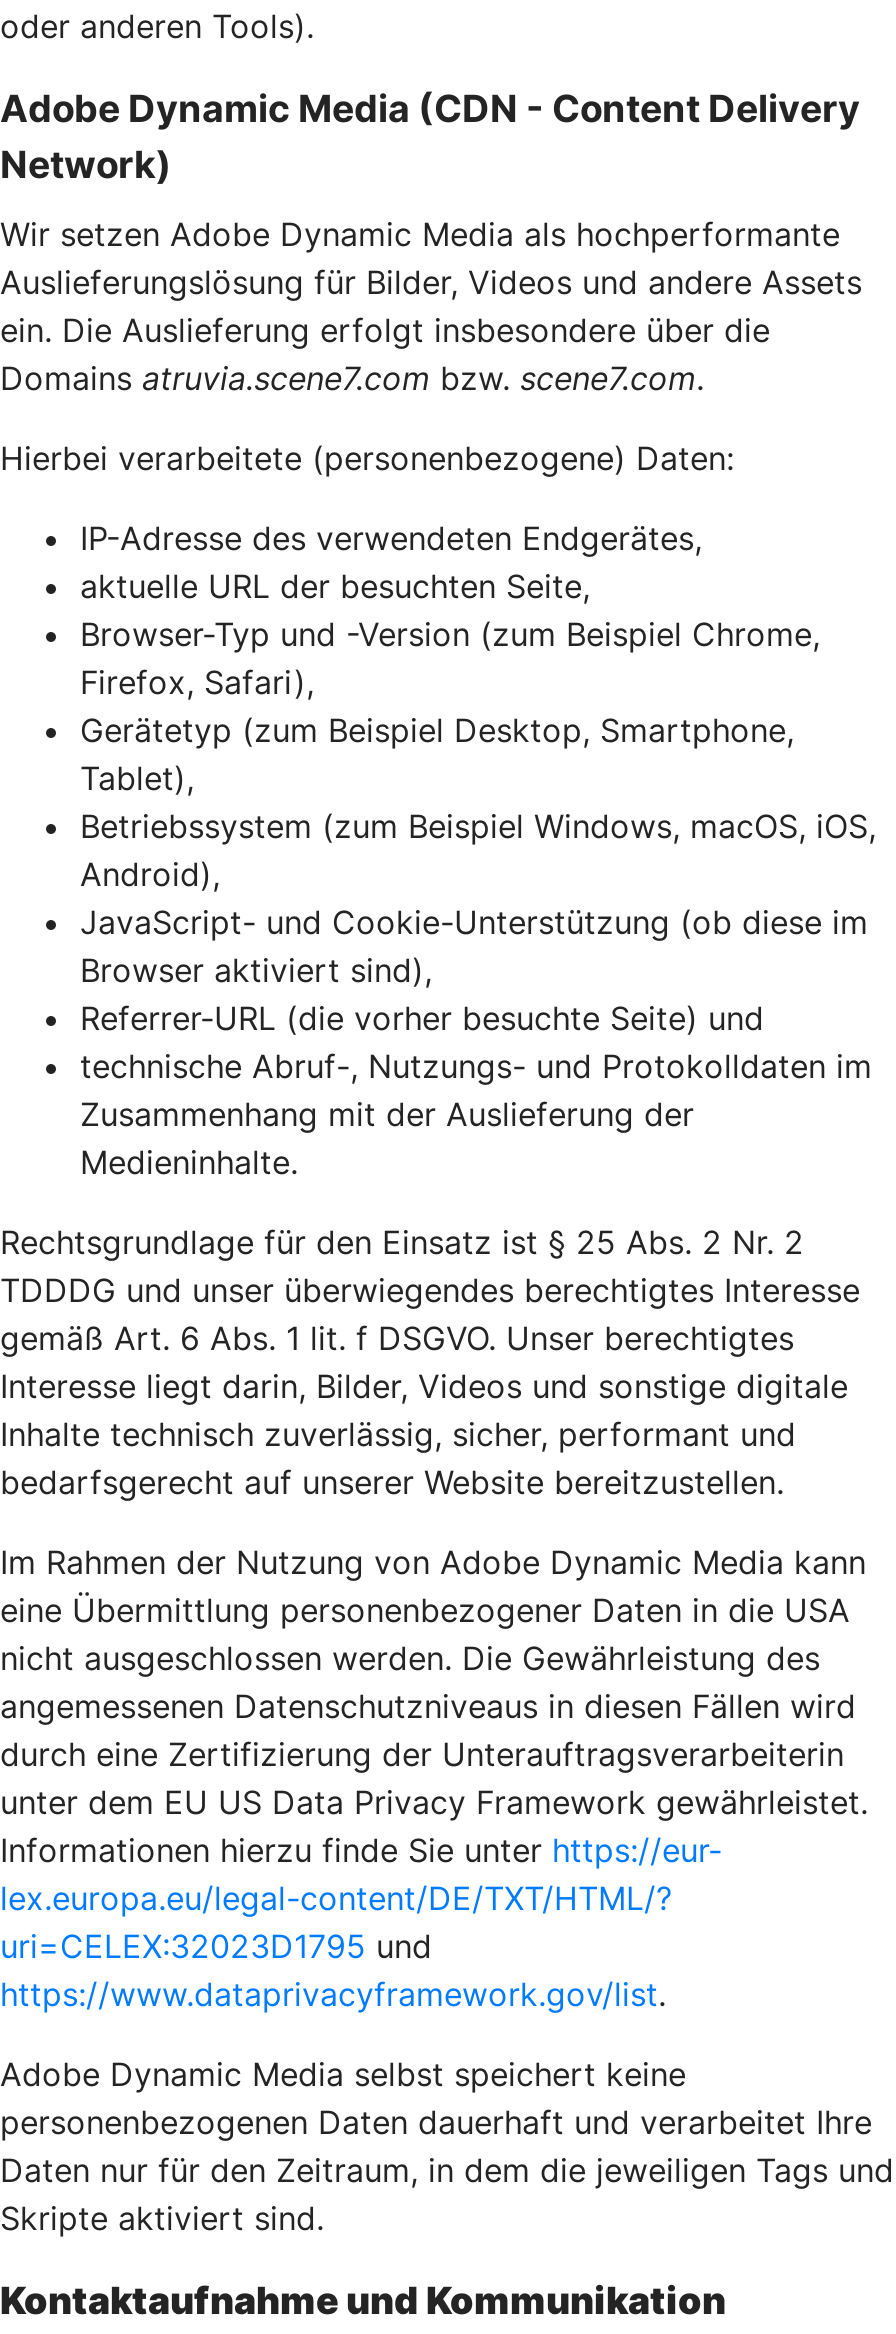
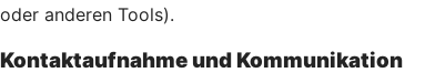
- Adobe Dynamic Media (CDN - Content Delivery
- Network)
- Wir setzen Adobe Dynamic Media als hochperformante
- Auslieferungslösung für Bilder, Videos und andere Assets
- ein. Die Auslieferung erfolgt insbesondere über die
- Domains atruvia.scene7.com bzw. scene7.com.
- Hierbei verarbeitete (personenbezogene) Daten:
- IP-Adresse des verwendeten Endgerätes,
- aktuelle URL der besuchten Seite,
- Browser-Typ und -Version (zum Beispiel Chrome,
- Firefox, Safari),
- Gerätetyp (zum Beispiel Desktop, Smartphone,
- Tablet),
- Betriebssystem (zum Beispiel Windows, macOS, iOS,
- Android),
- JavaScript- und Cookie-Unterstützung (ob diese im
- Browser aktiviert sind),
- Referrer-URL (die vorher besuchte Seite) und
- technische Abruf-, Nutzungs- und Protokolldaten im
- Zusammenhang mit der Auslieferung der
- Medieninhalte.
- Rechtsgrundlage für den Einsatz ist § 25 Abs. 2 Nr. 2
- TDDDG und unser überwiegendes berechtigtes Interesse
- gemäß Art. 6 Abs. 1 lit. f DSGVO. Unser berechtigtes
- Interesse liegt darin, Bilder, Videos und sonstige digitale
- Inhalte technisch zuverlässig, sicher, performant und
- bedarfsgerecht auf unserer Website bereitzustellen.
- Im Rahmen der Nutzung von Adobe Dynamic Media kann
- eine Übermittlung personenbezogener Daten in die USA
- nicht ausgeschlossen werden. Die Gewährleistung des
- angemessenen Datenschutzniveaus in diesen Fällen wird
- durch eine Zertifizierung der Unterauftragsverarbeiterin
- unter dem EU US Data Privacy Framework gewährleistet.
- Informationen hierzu finde Sie unter https://eur-
- lex.europa.eu/legal-content/DE/TXT/HTML/?
- uri=CELEX:32023D1795 und
- https://www.dataprivacyframework.gov/list.
- Adobe Dynamic Media selbst speichert keine
- personenbezogenen Daten dauerhaft und verarbeitet Ihre
- Daten nur für den Zeitraum, in dem die jeweiligen Tags und
- Skripte aktiviert sind.
